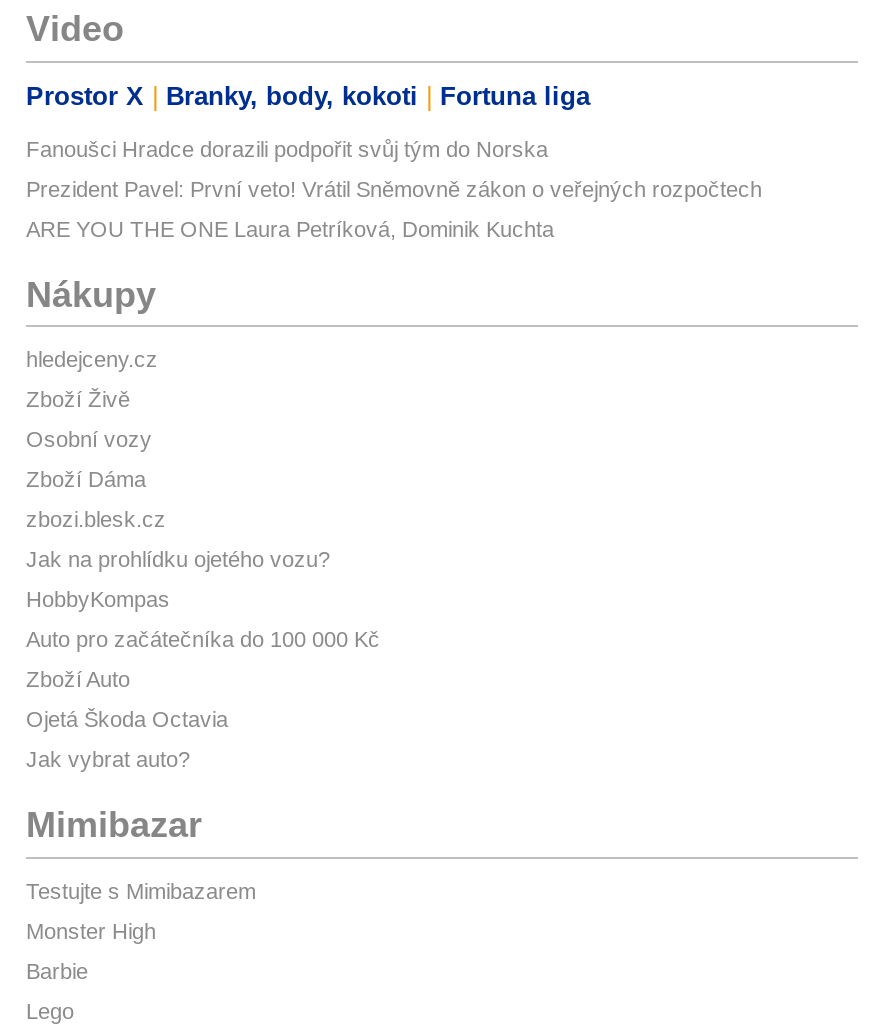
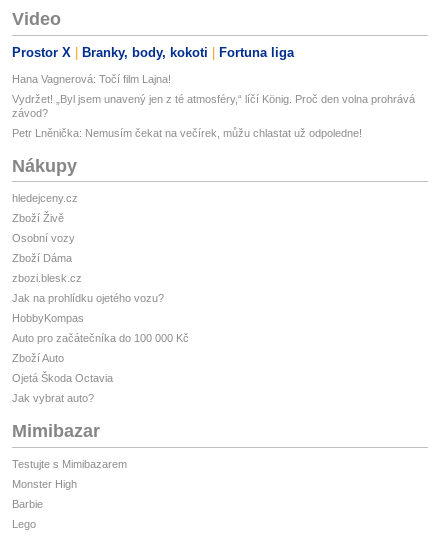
- Fanoušci Hradce dorazili podpořit svůj tým do Norska
+ Hana Vagnerová: Točí film Lajna!

- Prezident Pavel: První veto! Vrátil Sněmovně zákon o veřejných rozpočtech
+ Vydržet! „Byl jsem unavený jen z té atmosféry,“ líčí König. Proč den volna prohrává
+ závod?

- ARE YOU THE ONE Laura Petríková, Dominik Kuchta
+ Petr Lněnička: Nemusím čekat na večírek, můžu chlastat už odpoledne!
